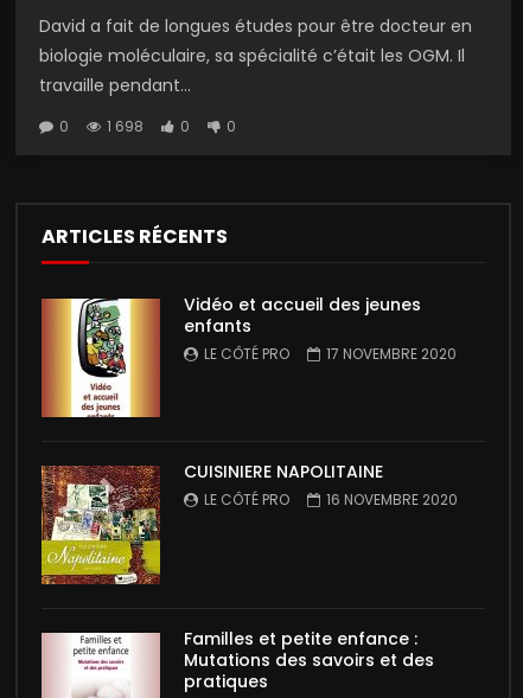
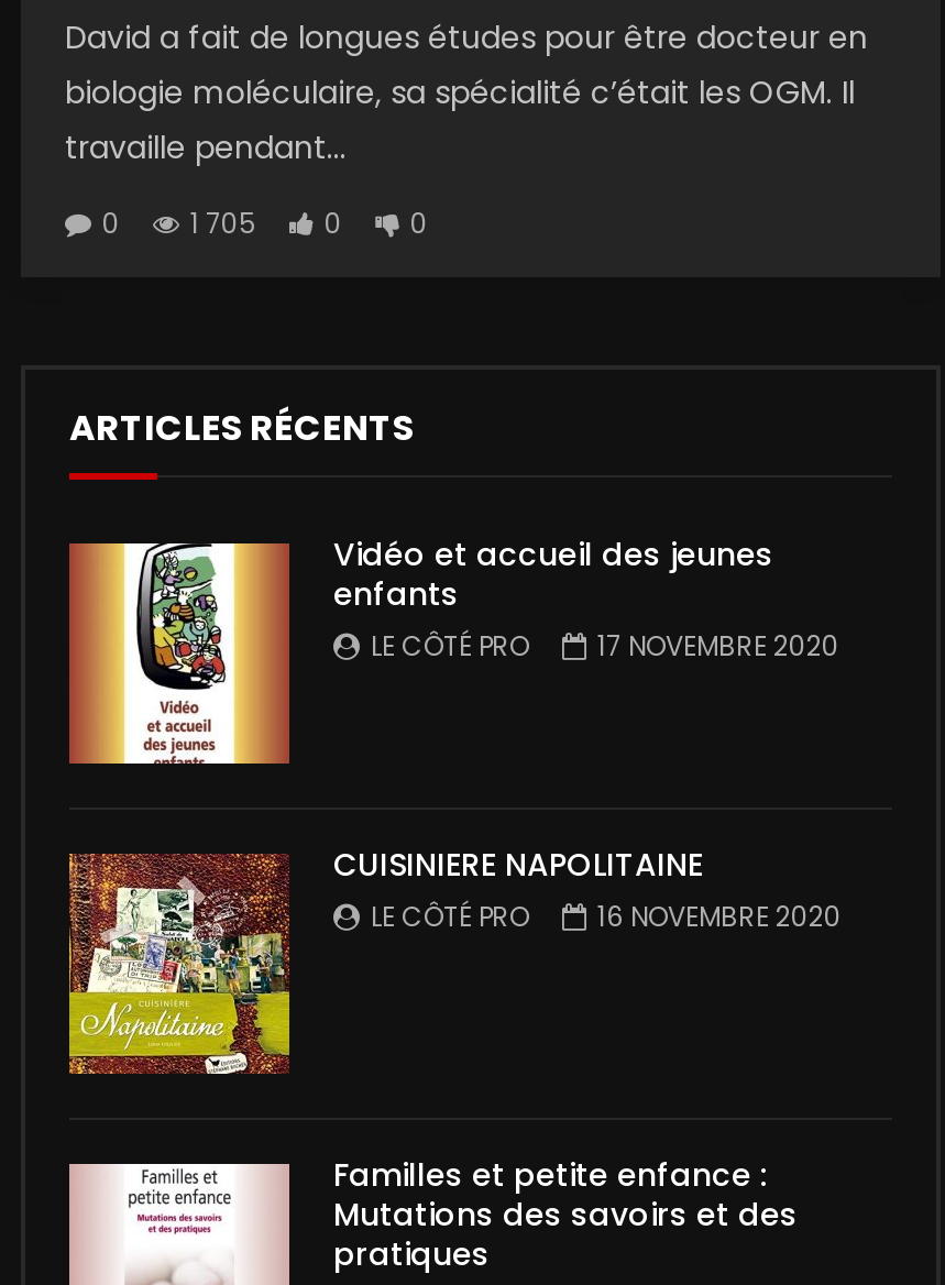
- 0 1 698 0 0
+ 0 1 705 0 0
